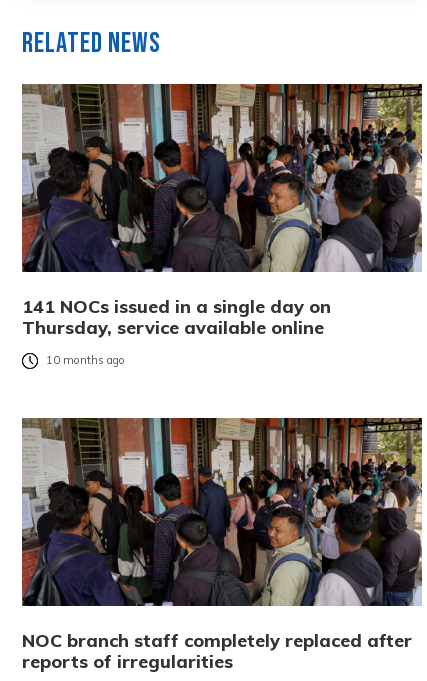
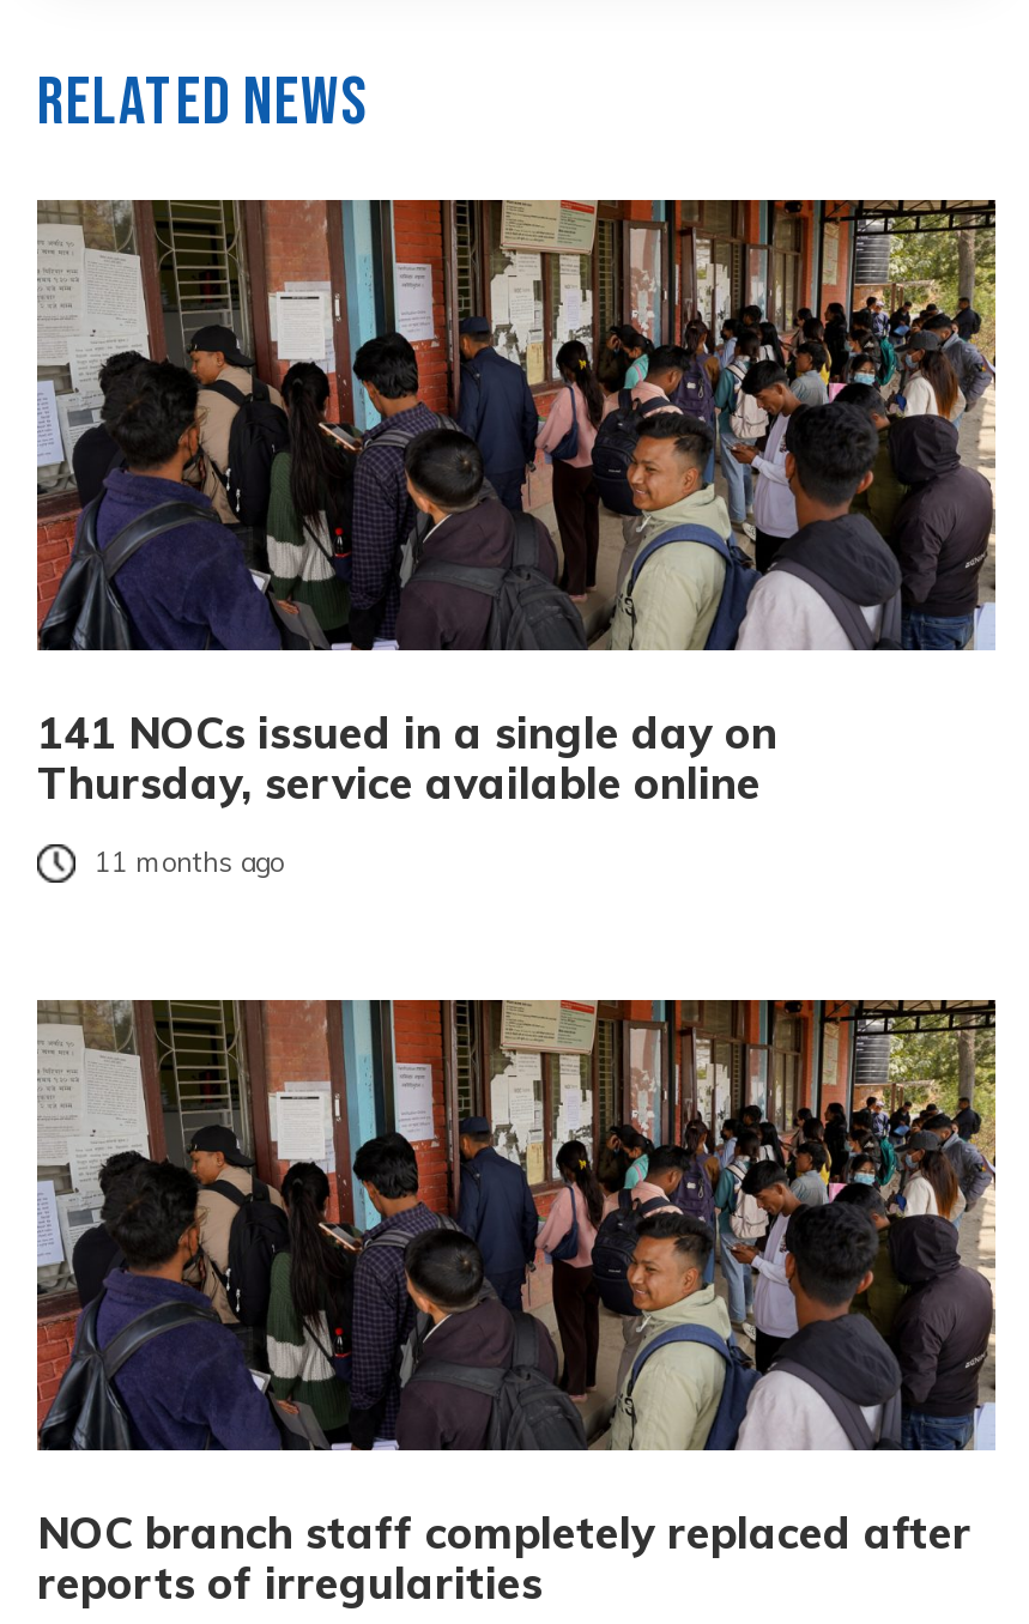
- 10 months ago
+ 11 months ago
